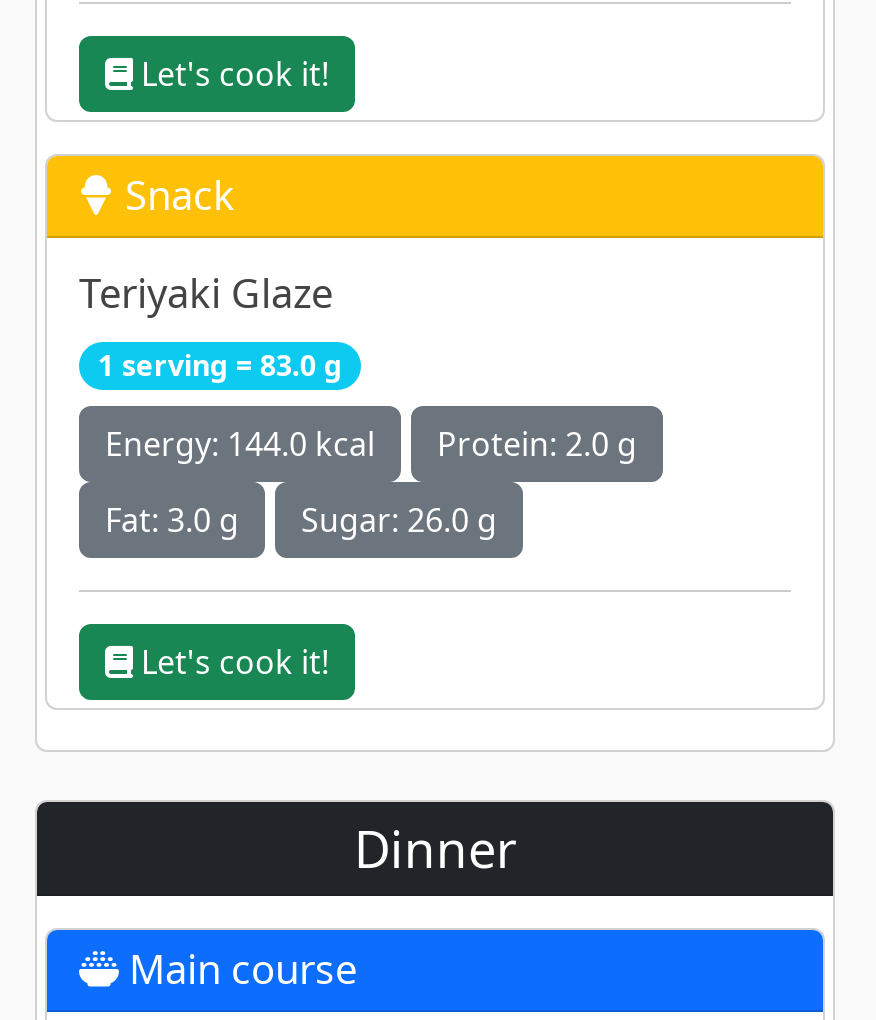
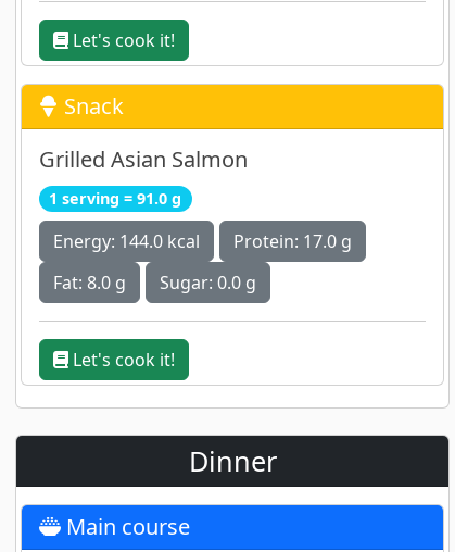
- Teriyaki Glaze
+ Grilled Asian Salmon

- 1 serving = 83.0 g
+ 1 serving = 91.0 g

- Energy: 144.0 kcal Protein: 2.0 g
+ Energy: 144.0 kcal Protein: 17.0 g

- Fat: 3.0 g
+ Fat: 8.0 g

- Sugar: 26.0 g
+ Sugar: 0.0 g
